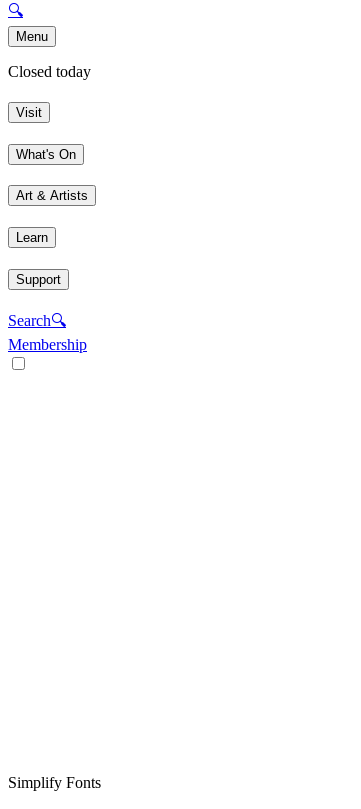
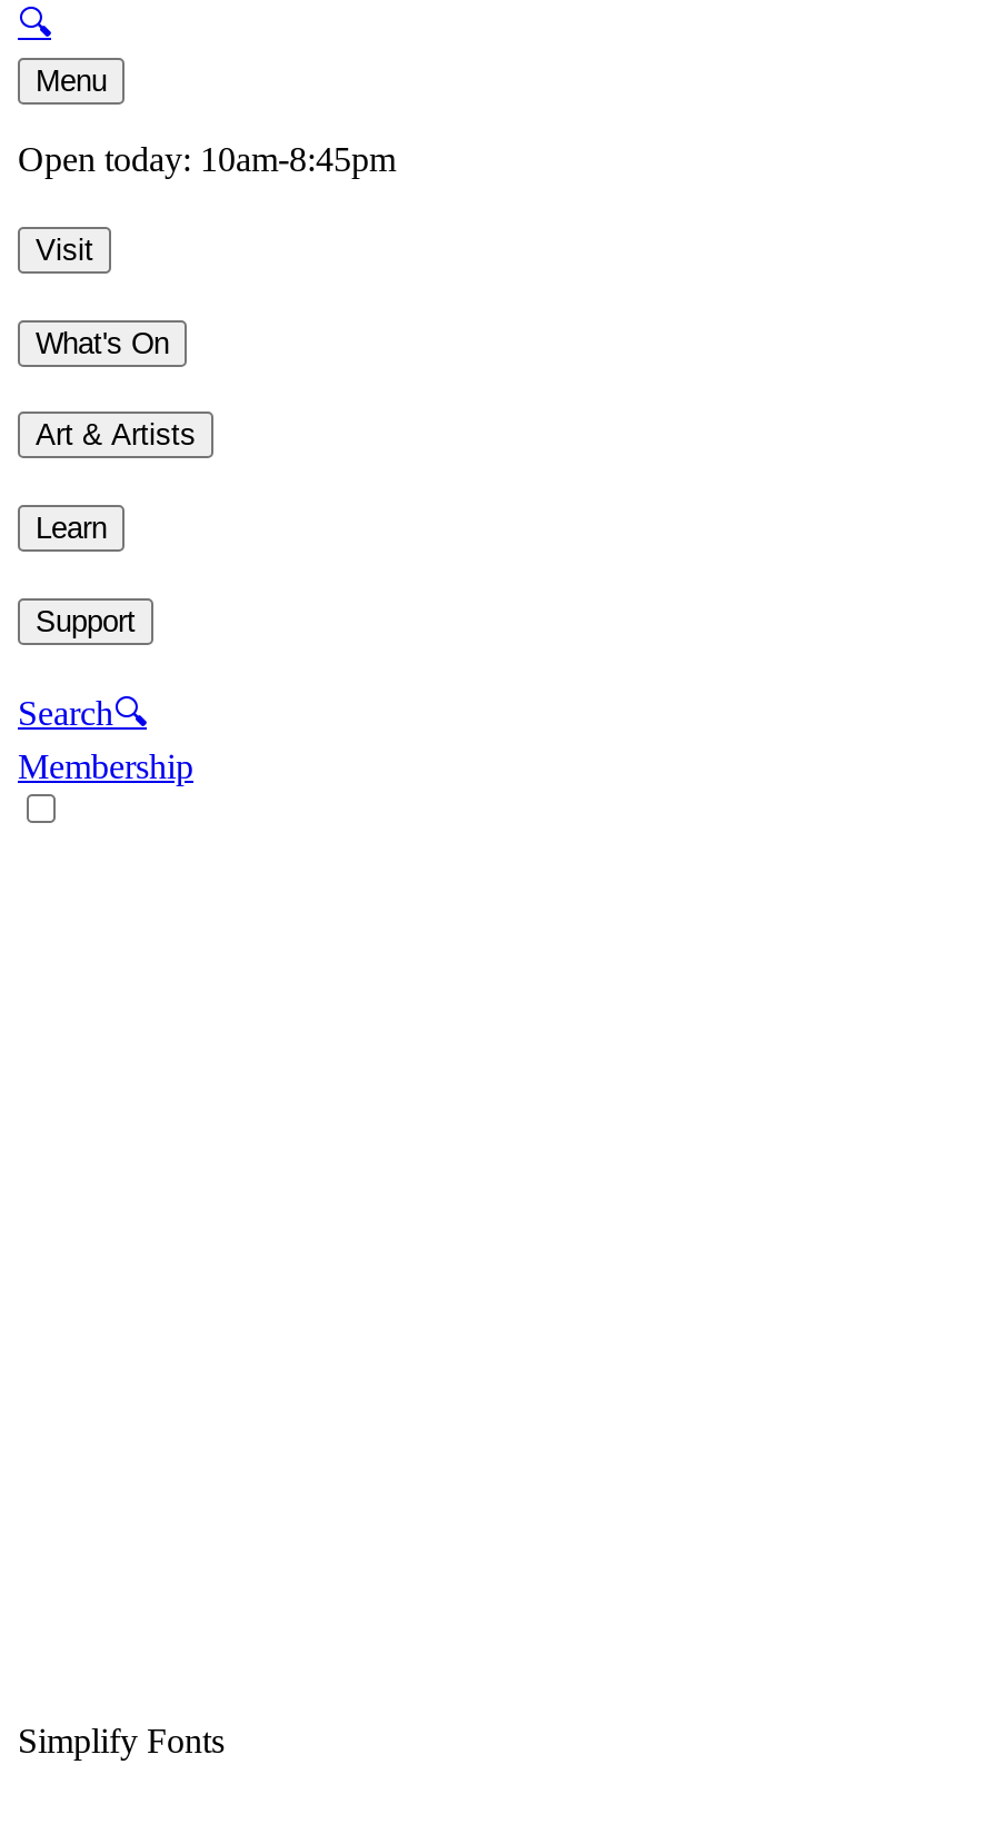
- Closed today
+ Open today: 10am-8:45pm
